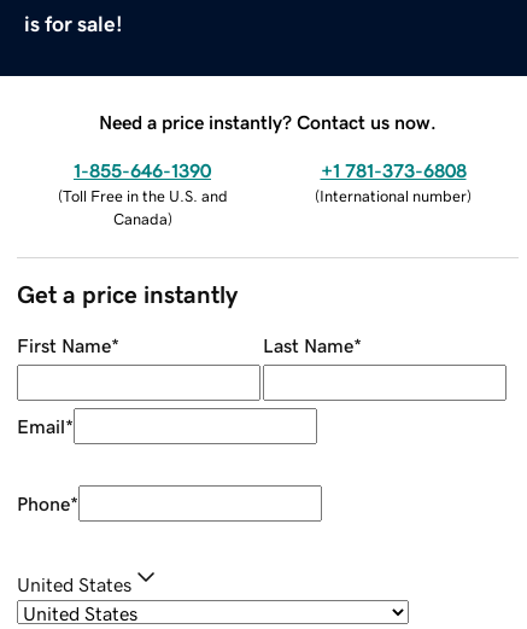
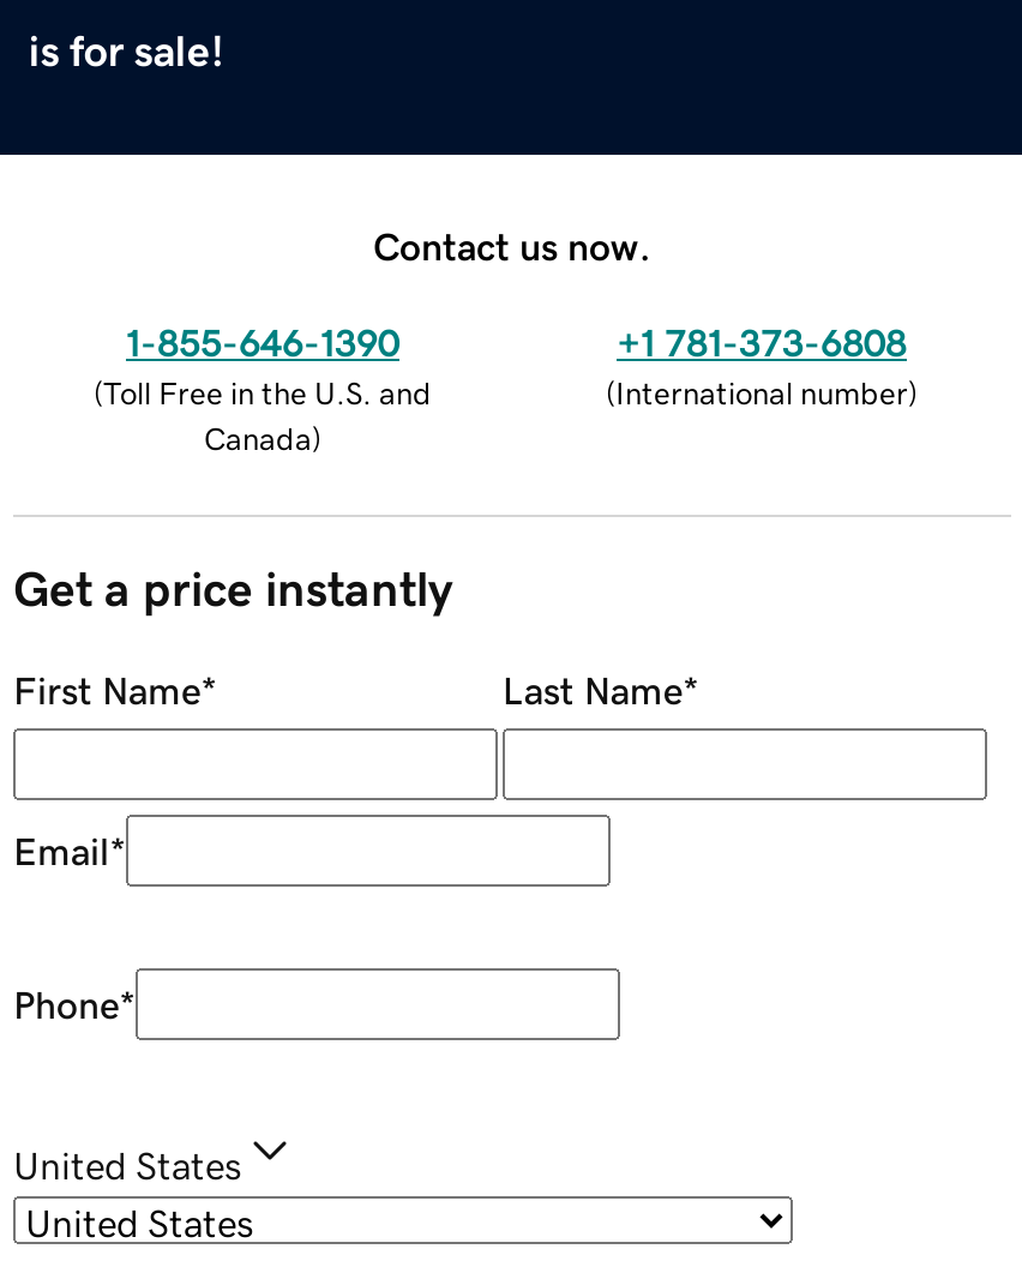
- Need a price instantly? Contact us now.
+ Contact us now.
